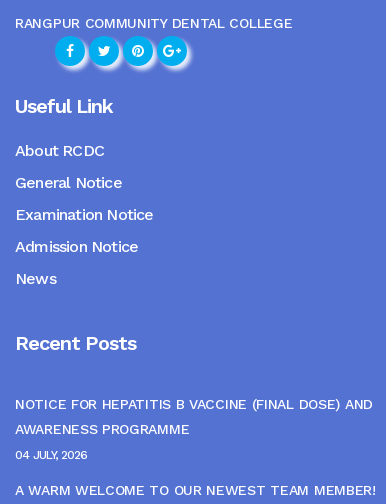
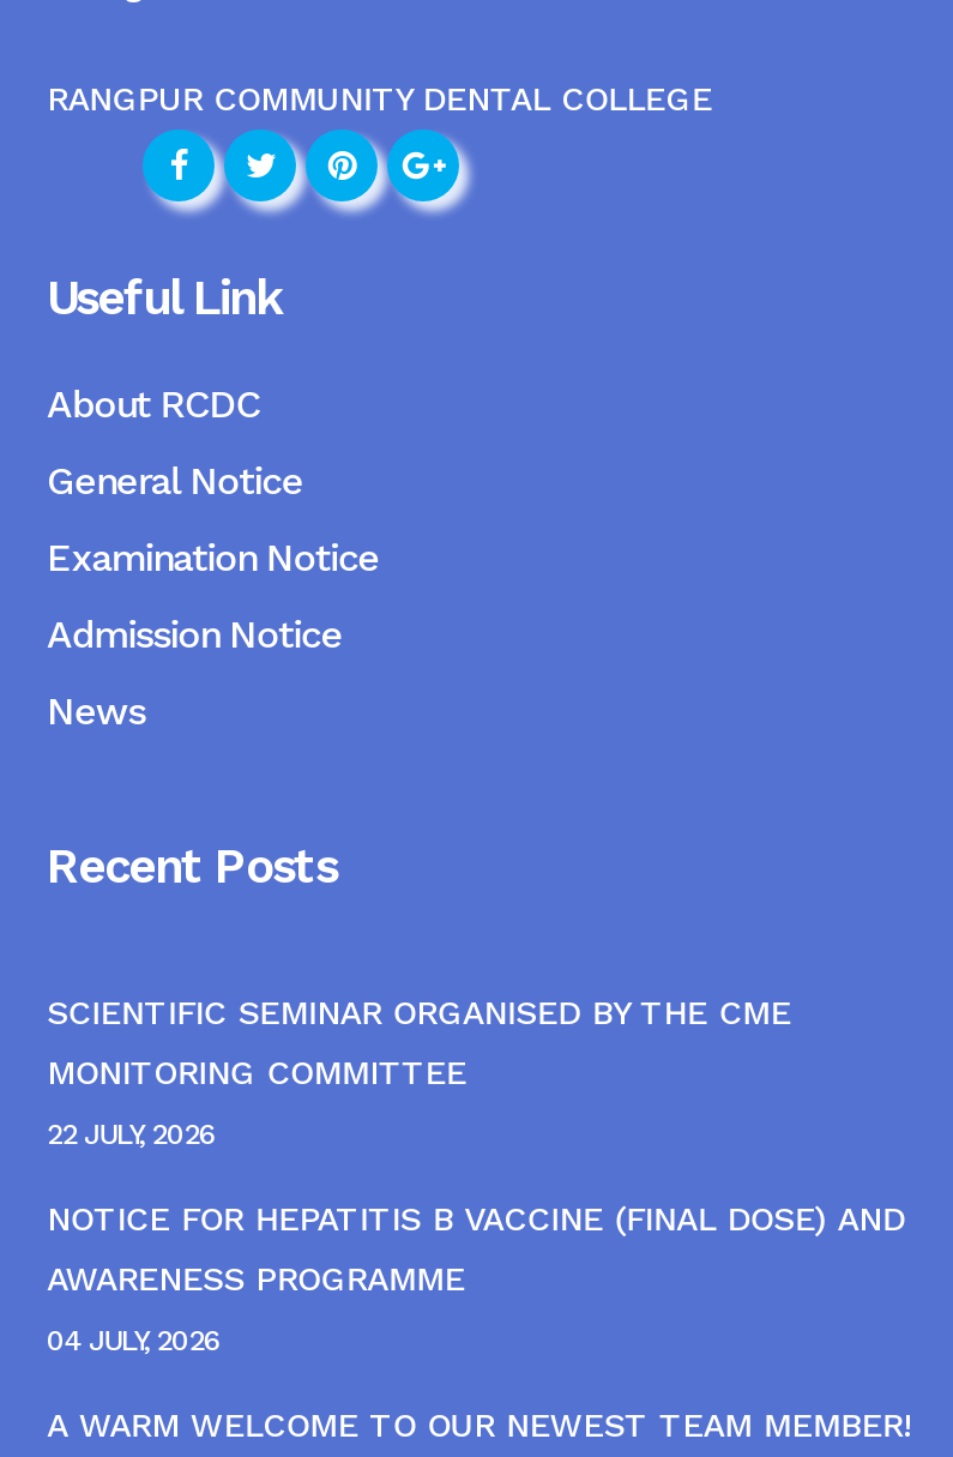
+ SCIENTIFIC SEMINAR ORGANISED BY THE CME
+ MONITORING COMMITTEE
+ 22 JULY, 2026
